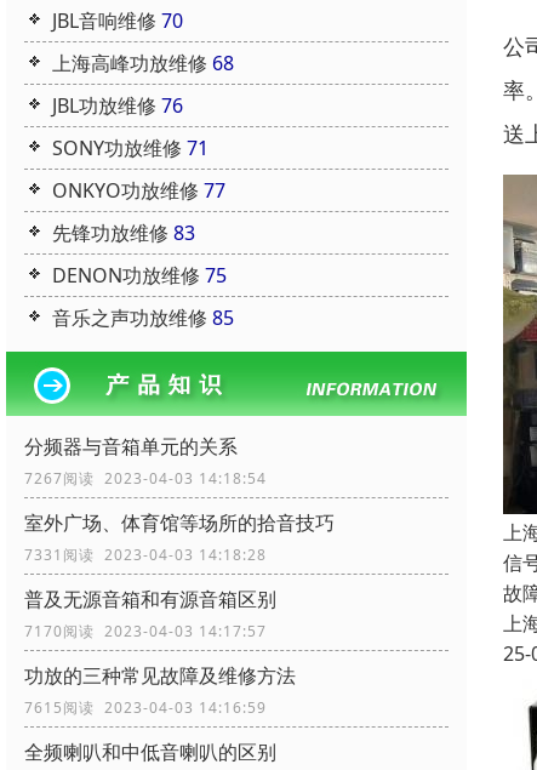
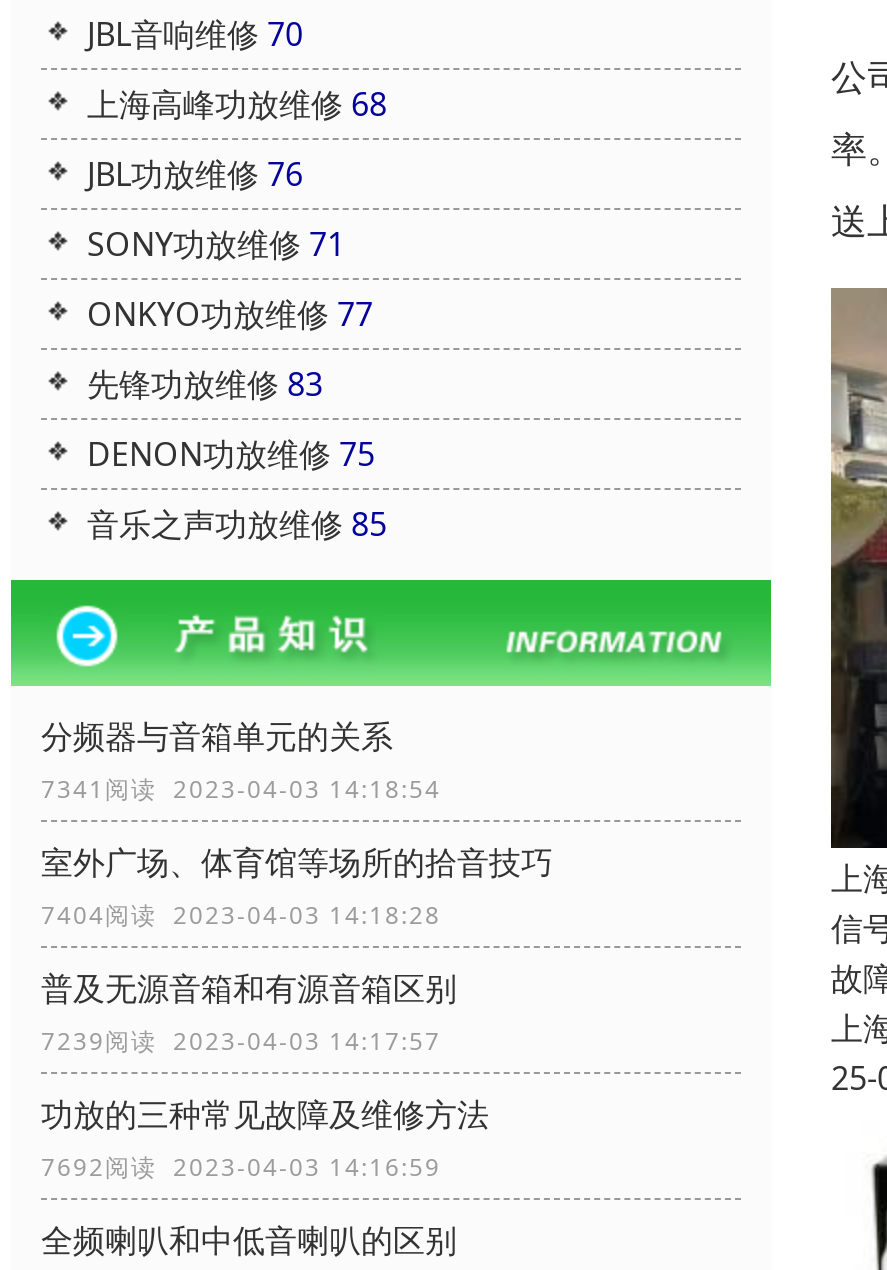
- 7267阅读 2023-04-03 14:18:54
+ 7341阅读 2023-04-03 14:18:54

- 7331阅读 2023-04-03 14:18:28
+ 7404阅读 2023-04-03 14:18:28

- 7170阅读 2023-04-03 14:17:57
+ 7239阅读 2023-04-03 14:17:57

- 7615阅读 2023-04-03 14:16:59
+ 7692阅读 2023-04-03 14:16:59
